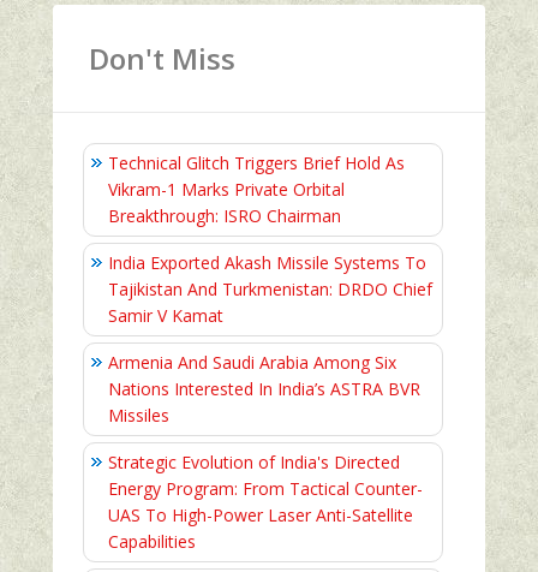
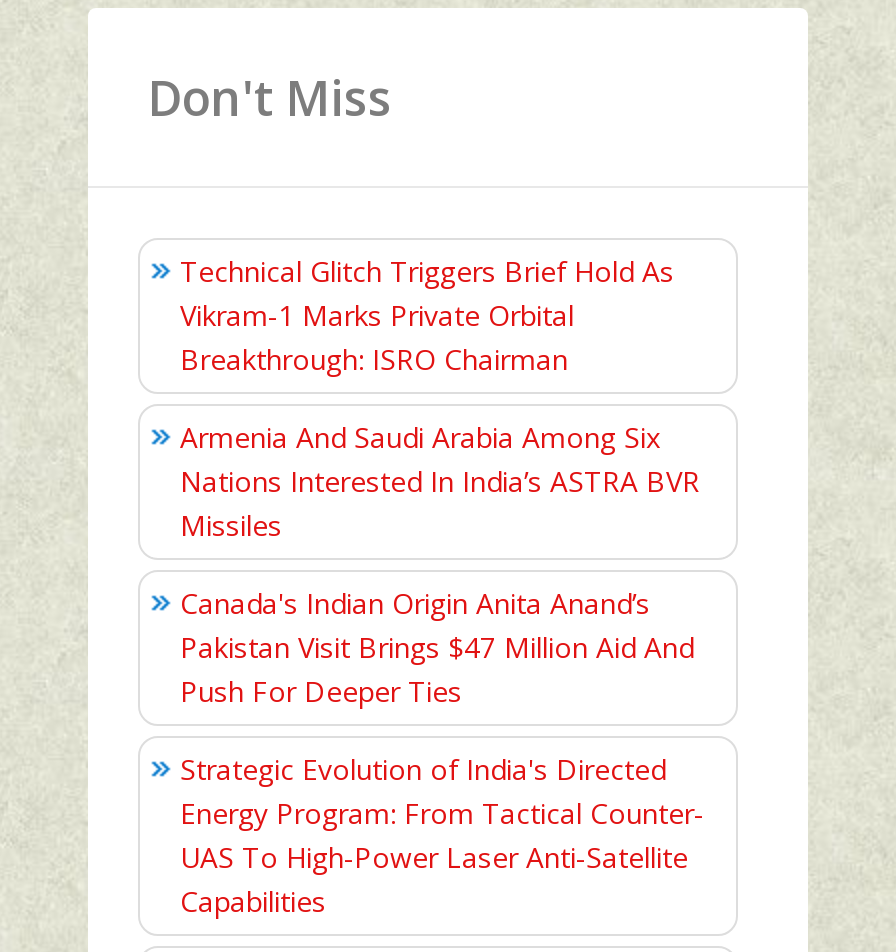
- India Exported Akash Missile Systems To
- Tajikistan And Turkmenistan: DRDO Chief
- Samir V Kamat

moved up: Armenia And Saudi Arabia Among Six | Nations Interested In India’s ASTRA BVR | Missiles

+ Canada's Indian Origin Anita Anand’s
+ Pakistan Visit Brings $47 Million Aid And
+ Push For Deeper Ties
